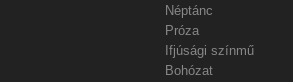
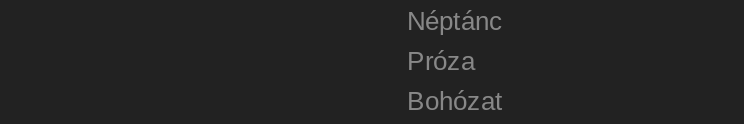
- Ifjúsági színmű
